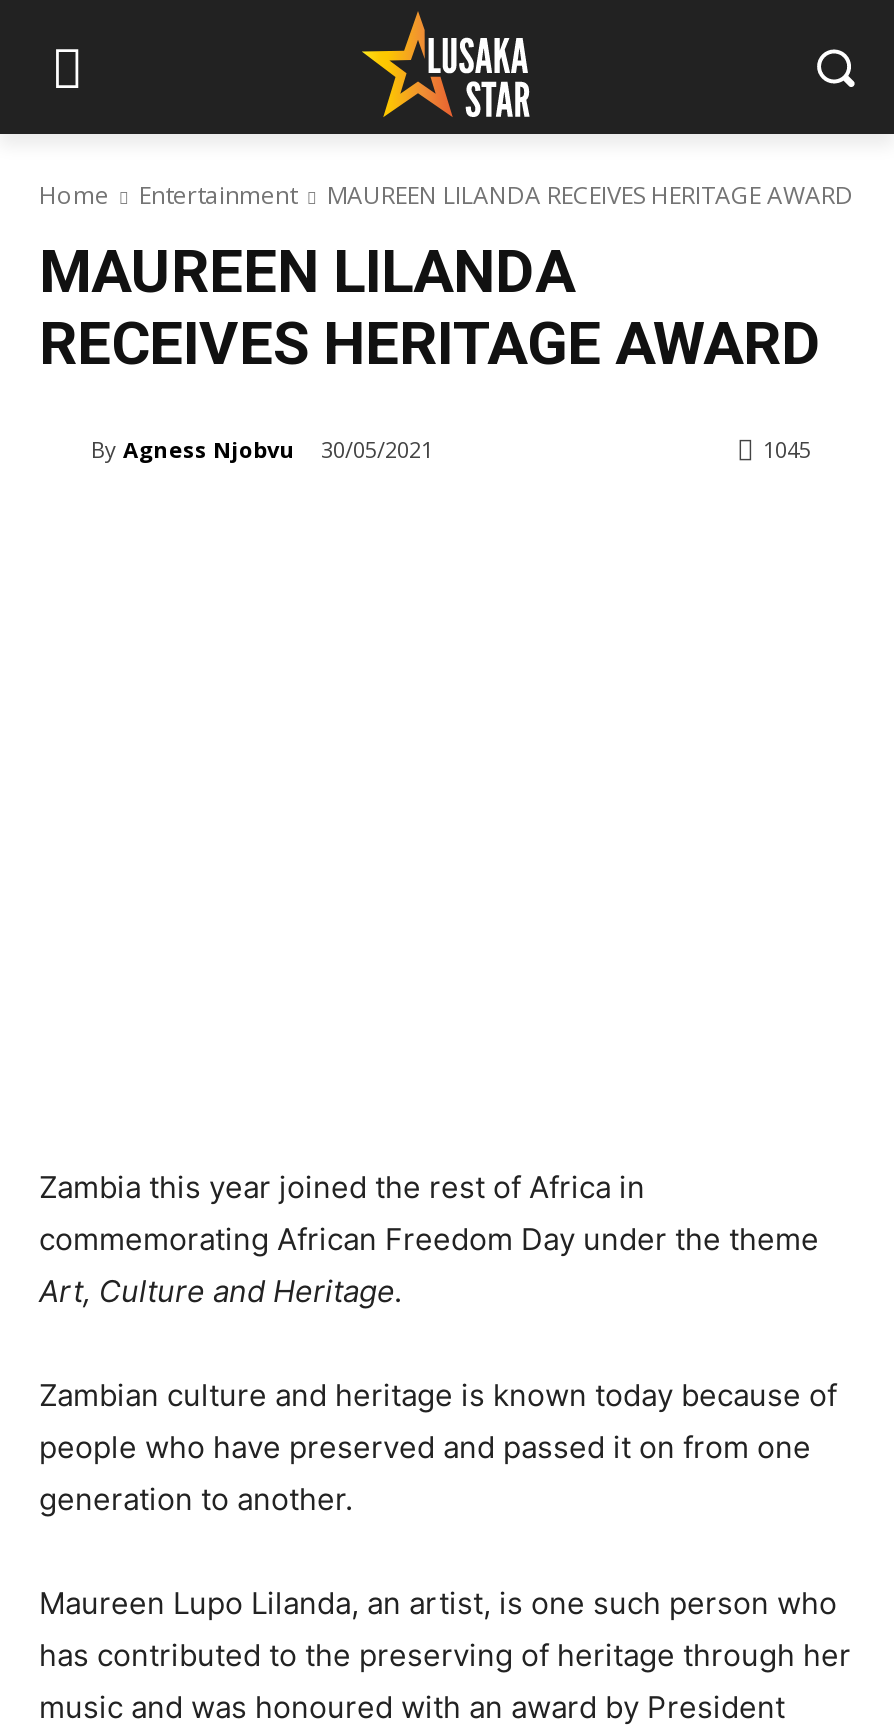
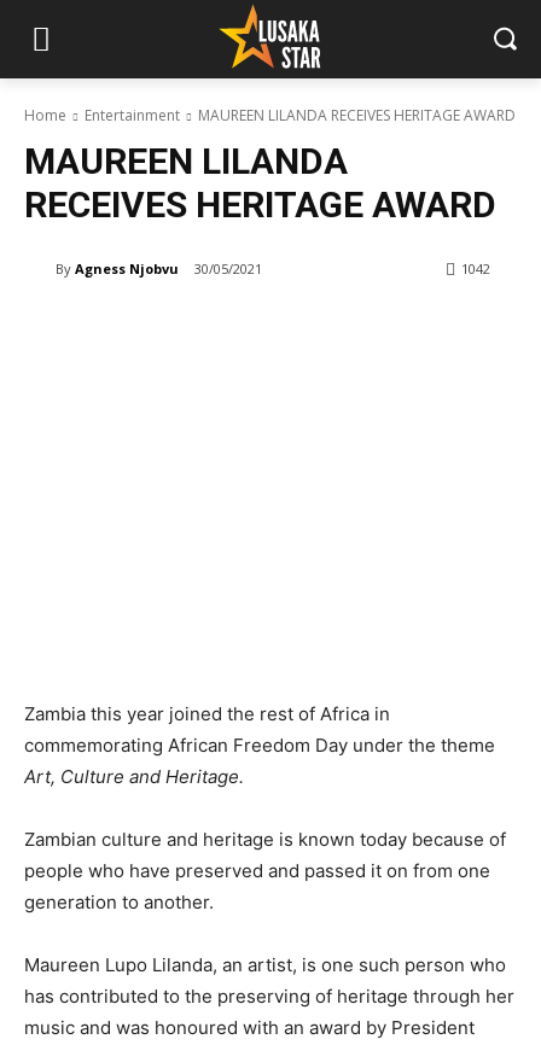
- 1045
+ 1042
